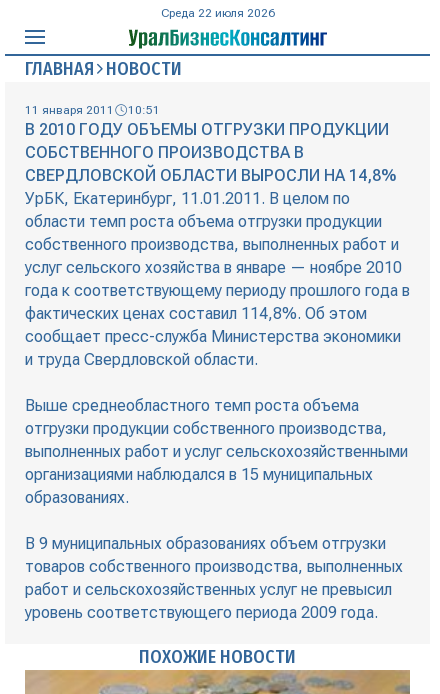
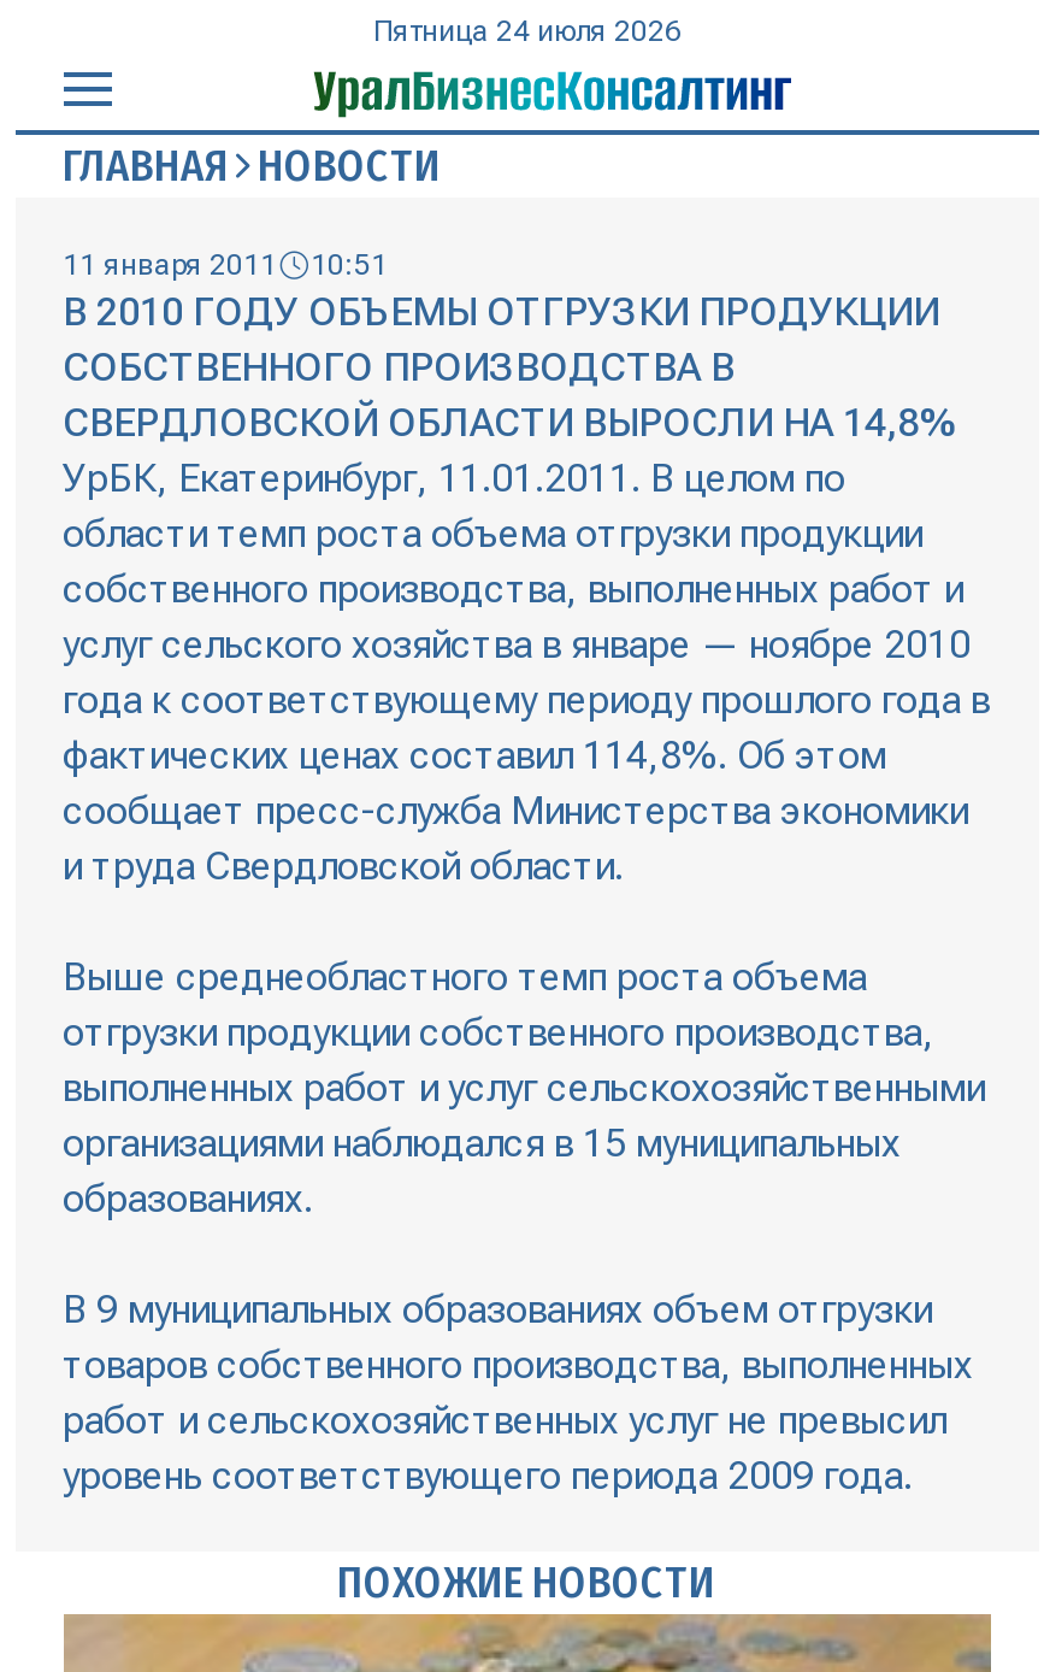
- Среда 22 июля 2026
+ Пятница 24 июля 2026
